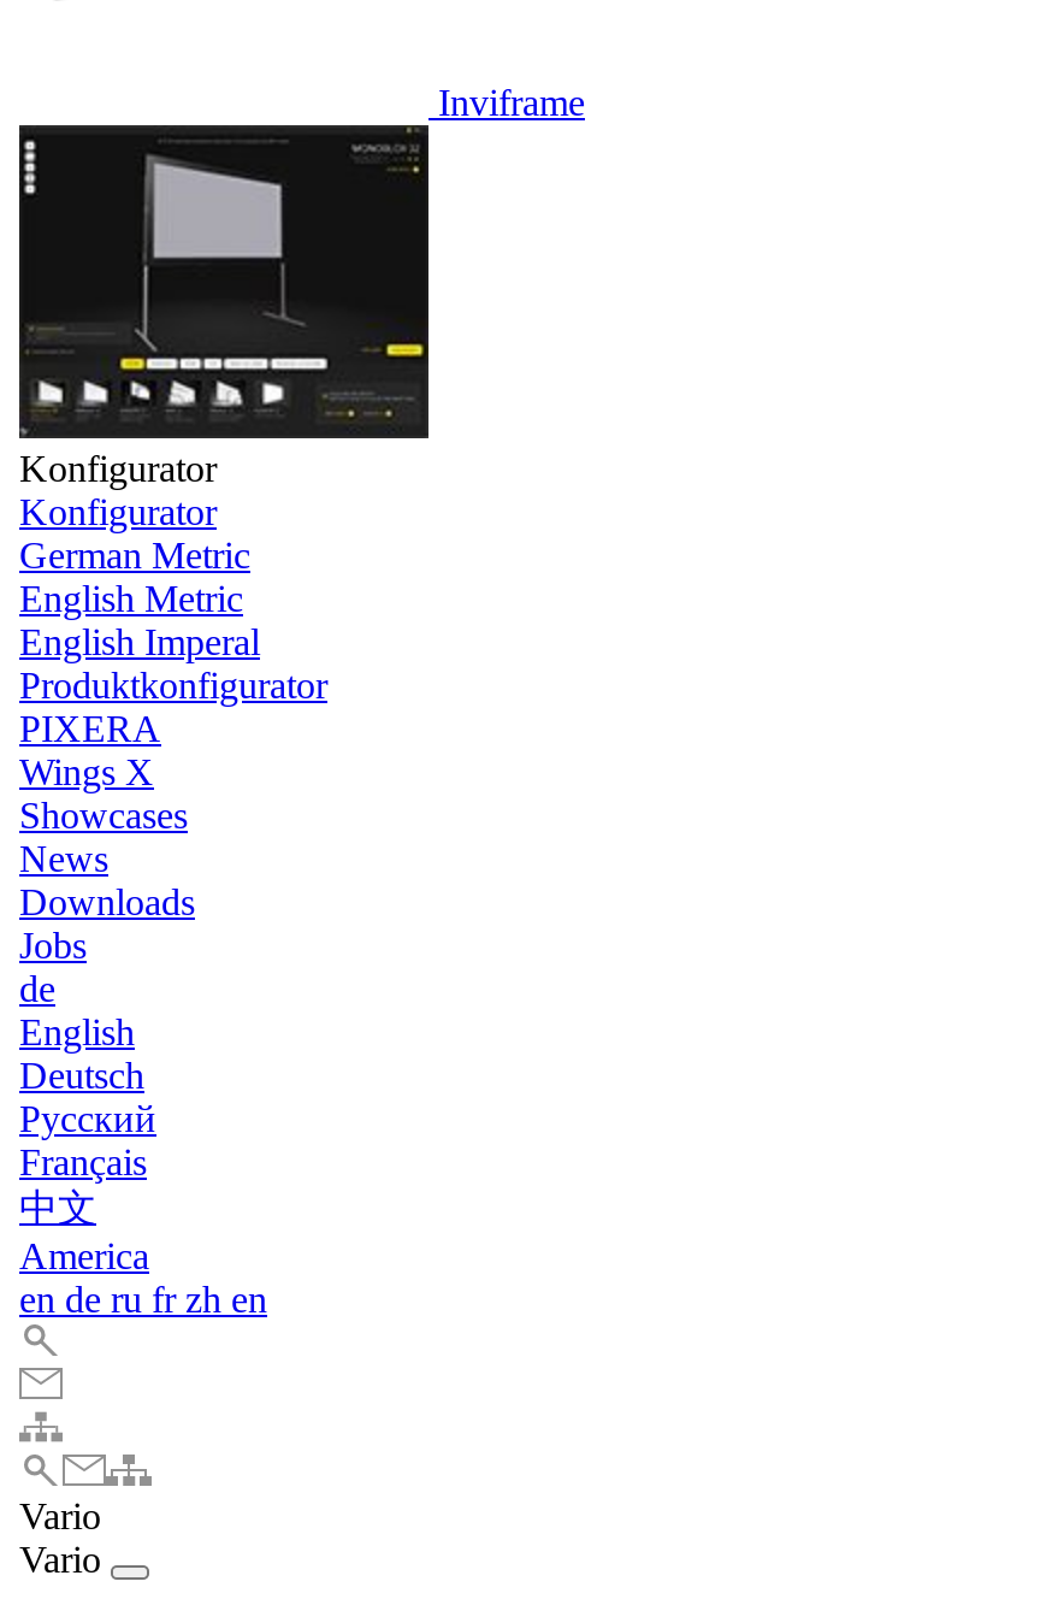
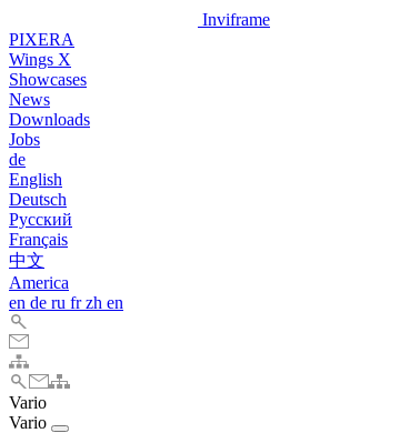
- [image]
- Konfigurator
- Konfigurator
- German Metric
- English Metric
- English Imperal
- Produktkonfigurator
